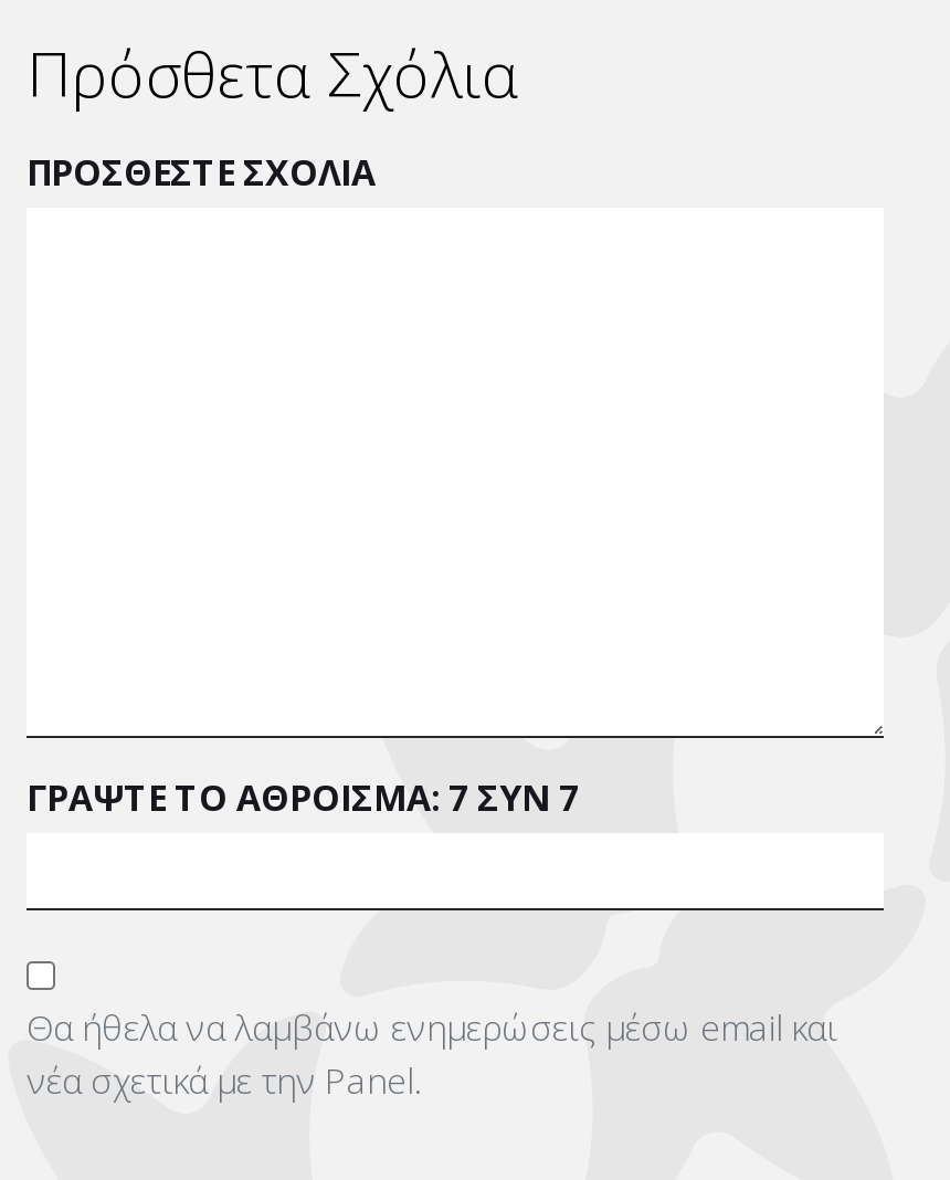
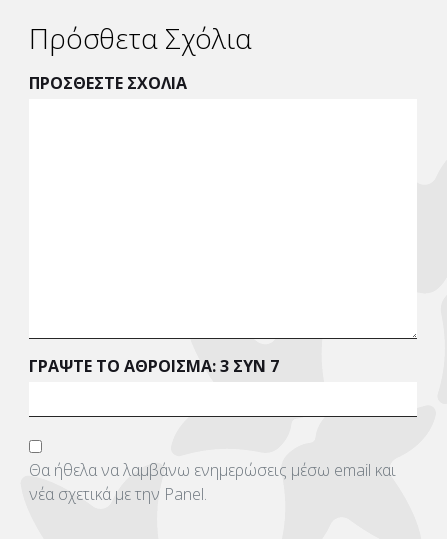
- ΓΡΆΨΤΕ ΤΟ ΆΘΡΟΙΣΜΑ: 7 ΣΥΝ 7
+ ΓΡΆΨΤΕ ΤΟ ΆΘΡΟΙΣΜΑ: 3 ΣΥΝ 7
